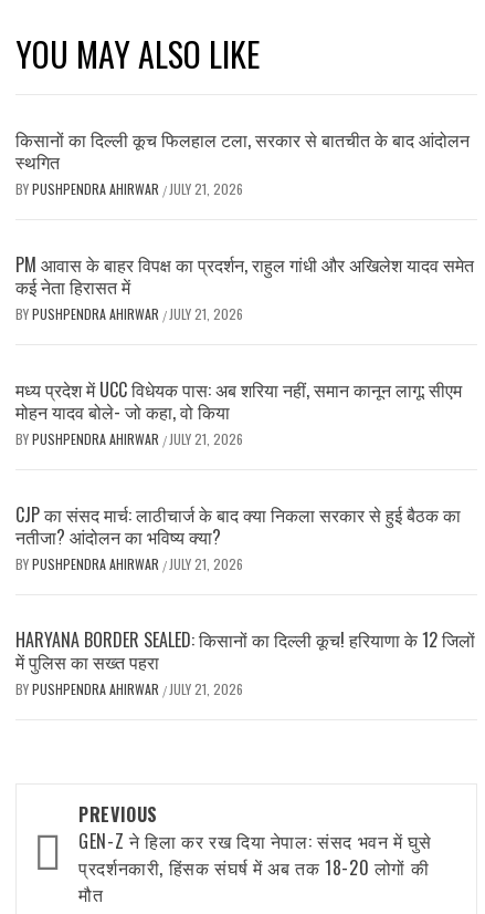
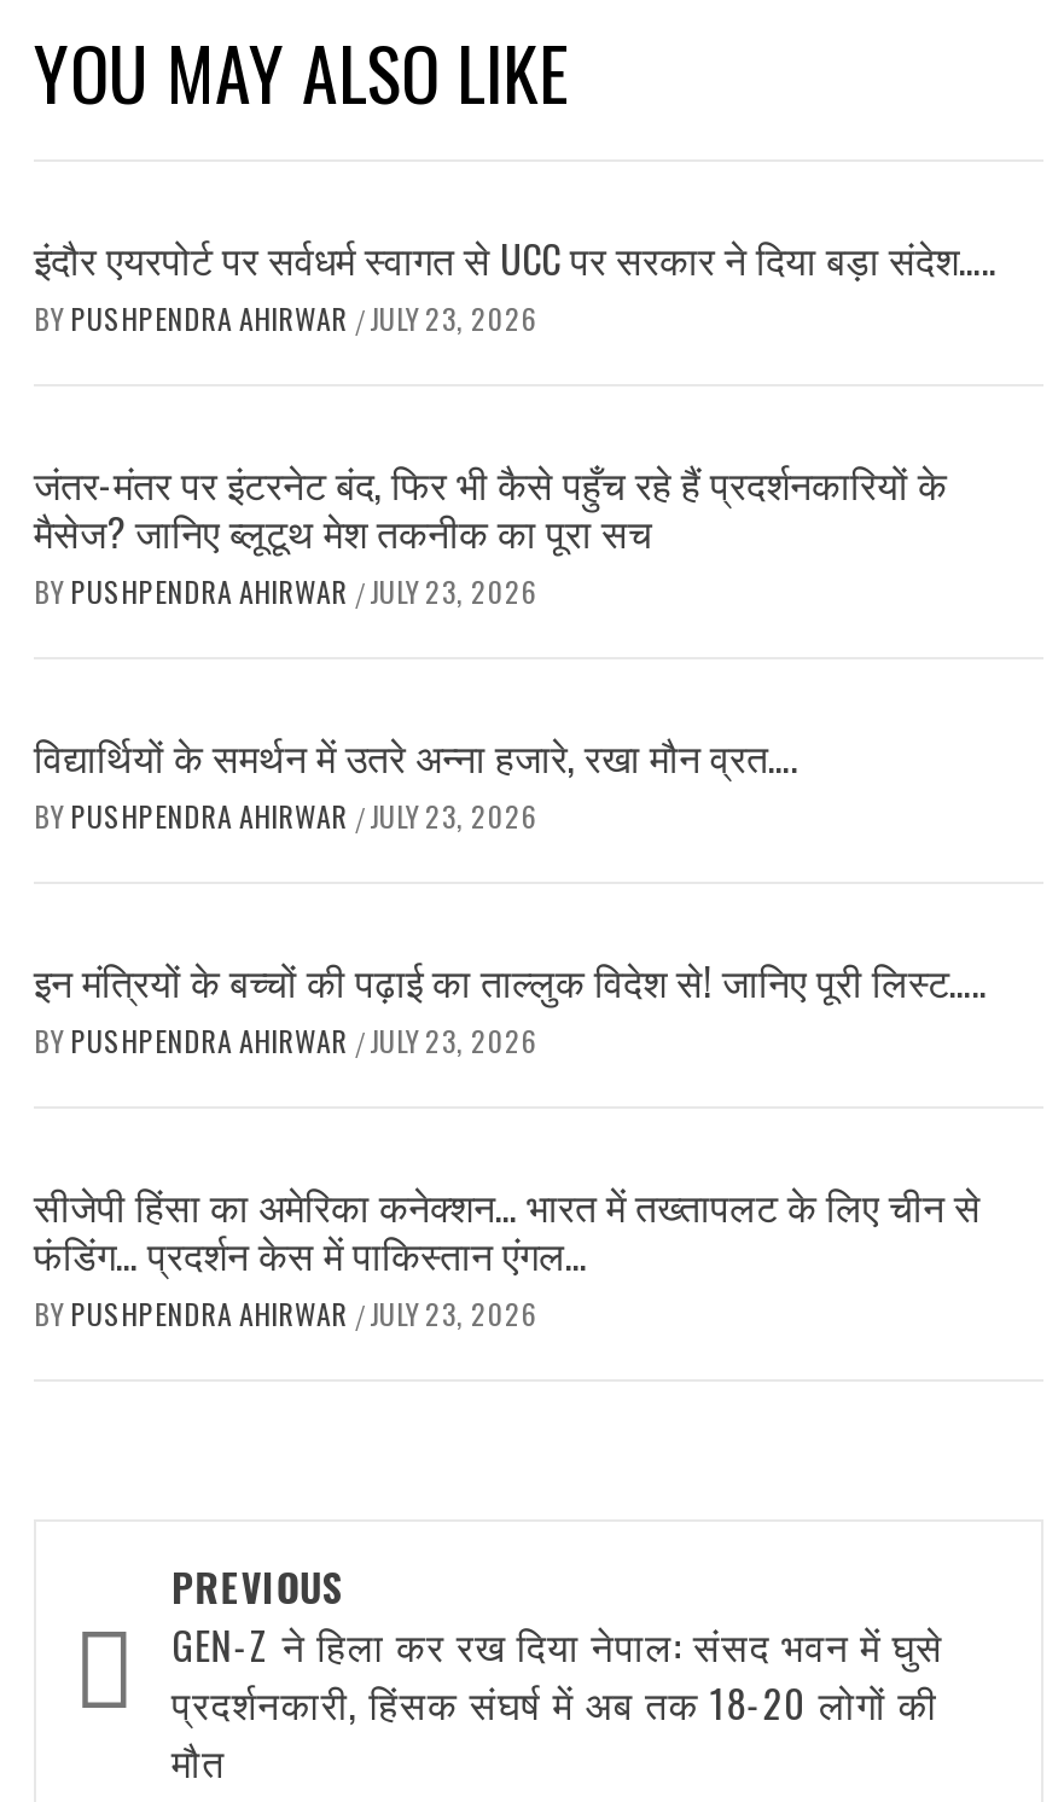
- किसानों का दिल्ली कूच फिलहाल टला, सरकार से बातचीत के बाद आंदोलन
- स्थगित
- BY PUSHPENDRA AHIRWAR / JULY 21, 2026
+ इंदौर एयरपोर्ट पर सर्वधर्म स्वागत से UCC पर सरकार ने दिया बड़ा संदेश…..
+ BY PUSHPENDRA AHIRWAR / JULY 23, 2026

- PM आवास के बाहर विपक्ष का प्रदर्शन, राहुल गांधी और अखिलेश यादव समेत
- कई नेता हिरासत में
- BY PUSHPENDRA AHIRWAR / JULY 21, 2026
+ जंतर-मंतर पर इंटरनेट बंद, फिर भी कैसे पहुँच रहे हैं प्रदर्शनकारियों के
+ मैसेज? जानिए ब्लूटूथ मेश तकनीक का पूरा सच
+ BY PUSHPENDRA AHIRWAR / JULY 23, 2026

- मध्य प्रदेश में UCC विधेयक पास: अब शरिया नहीं, समान कानून लागू; सीएम
- मोहन यादव बोले- जो कहा, वो किया
- BY PUSHPENDRA AHIRWAR / JULY 21, 2026
+ विद्यार्थियों के समर्थन में उतरे अन्ना हजारे, रखा मौन व्रत….
+ BY PUSHPENDRA AHIRWAR / JULY 23, 2026

- CJP का संसद मार्च: लाठीचार्ज के बाद क्या निकला सरकार से हुई बैठक का
- नतीजा? आंदोलन का भविष्य क्या?
- BY PUSHPENDRA AHIRWAR / JULY 21, 2026
+ इन मंत्रियों के बच्चों की पढ़ाई का ताल्लुक विदेश से! जानिए पूरी लिस्ट…..
+ BY PUSHPENDRA AHIRWAR / JULY 23, 2026

- HARYANA BORDER SEALED: किसानों का दिल्ली कूच! हरियाणा के 12 जिलों
- में पुलिस का सख्त पहरा
- BY PUSHPENDRA AHIRWAR / JULY 21, 2026
+ सीजेपी हिंसा का अमेरिका कनेक्शन… भारत में तख्तापलट के लिए चीन से
+ फंडिंग… प्रदर्शन केस में पाकिस्तान एंगल…
+ BY PUSHPENDRA AHIRWAR / JULY 23, 2026
